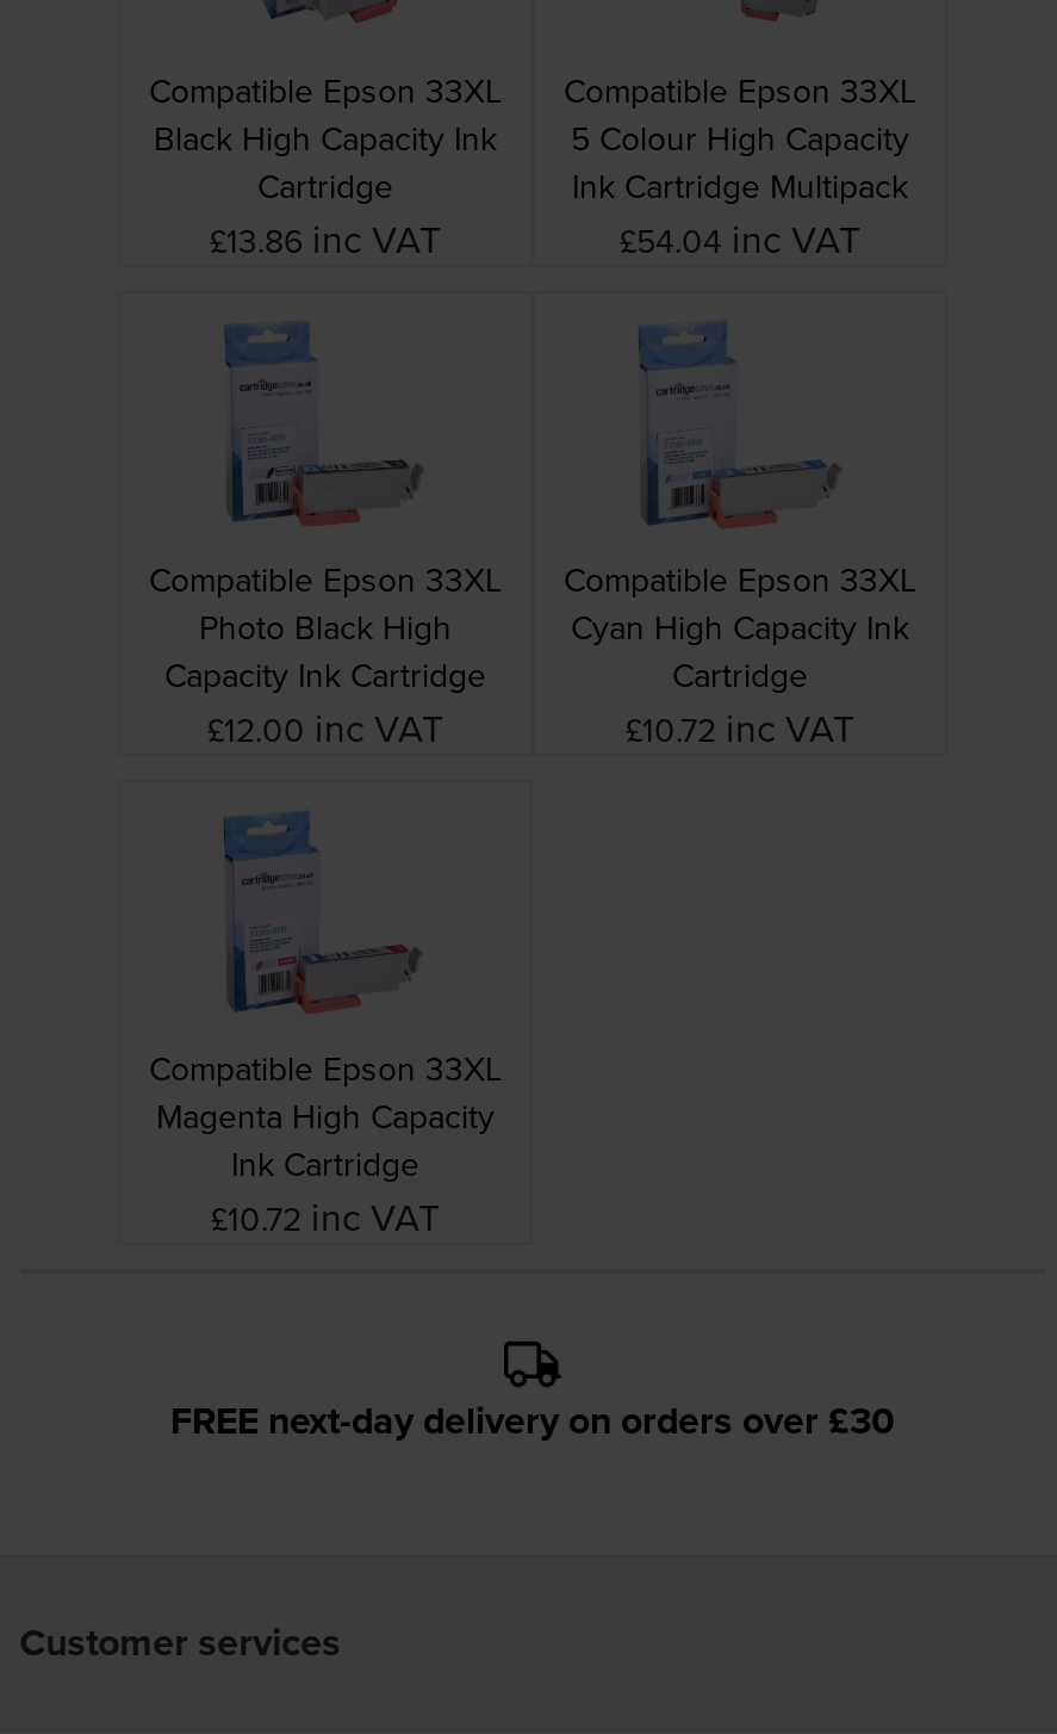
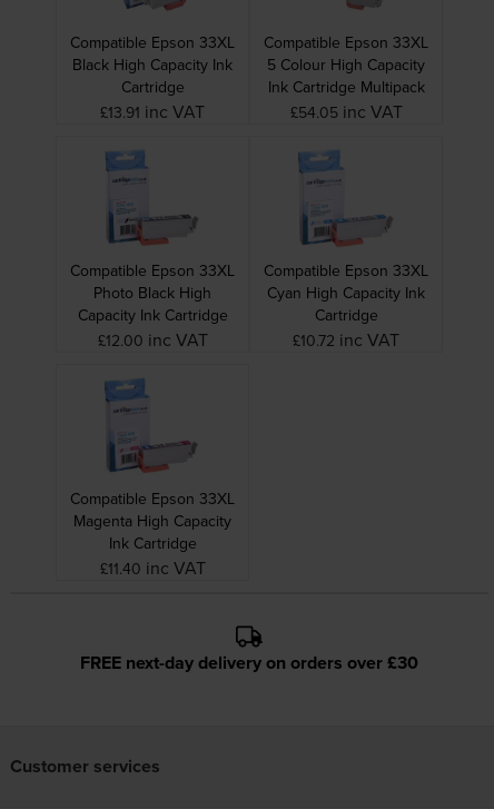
- £13.86 inc VAT
+ £13.91 inc VAT

- £54.04 inc VAT
+ £54.05 inc VAT

- £10.72 inc VAT
+ £11.40 inc VAT
